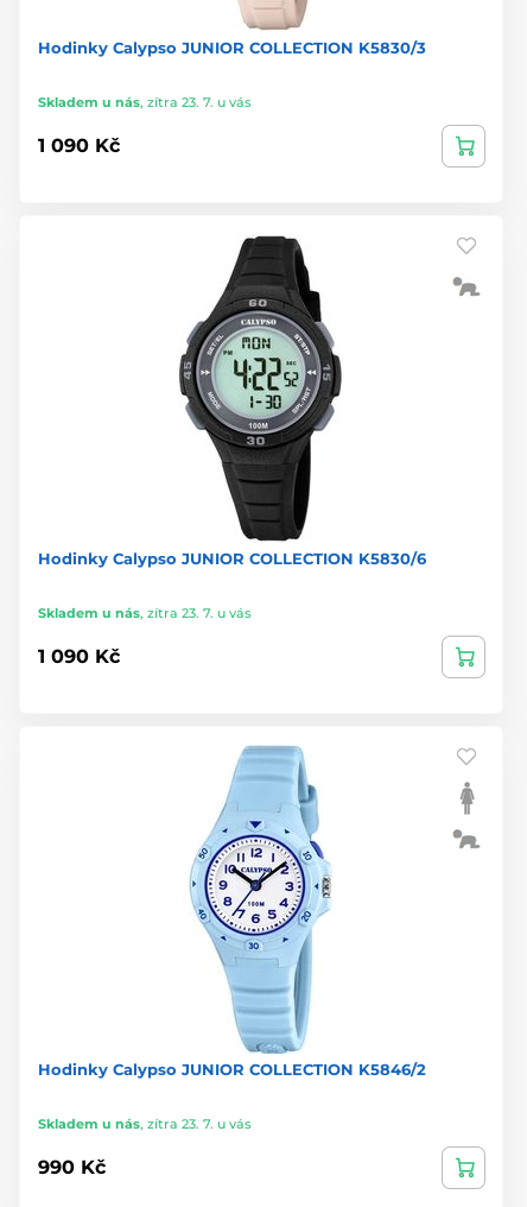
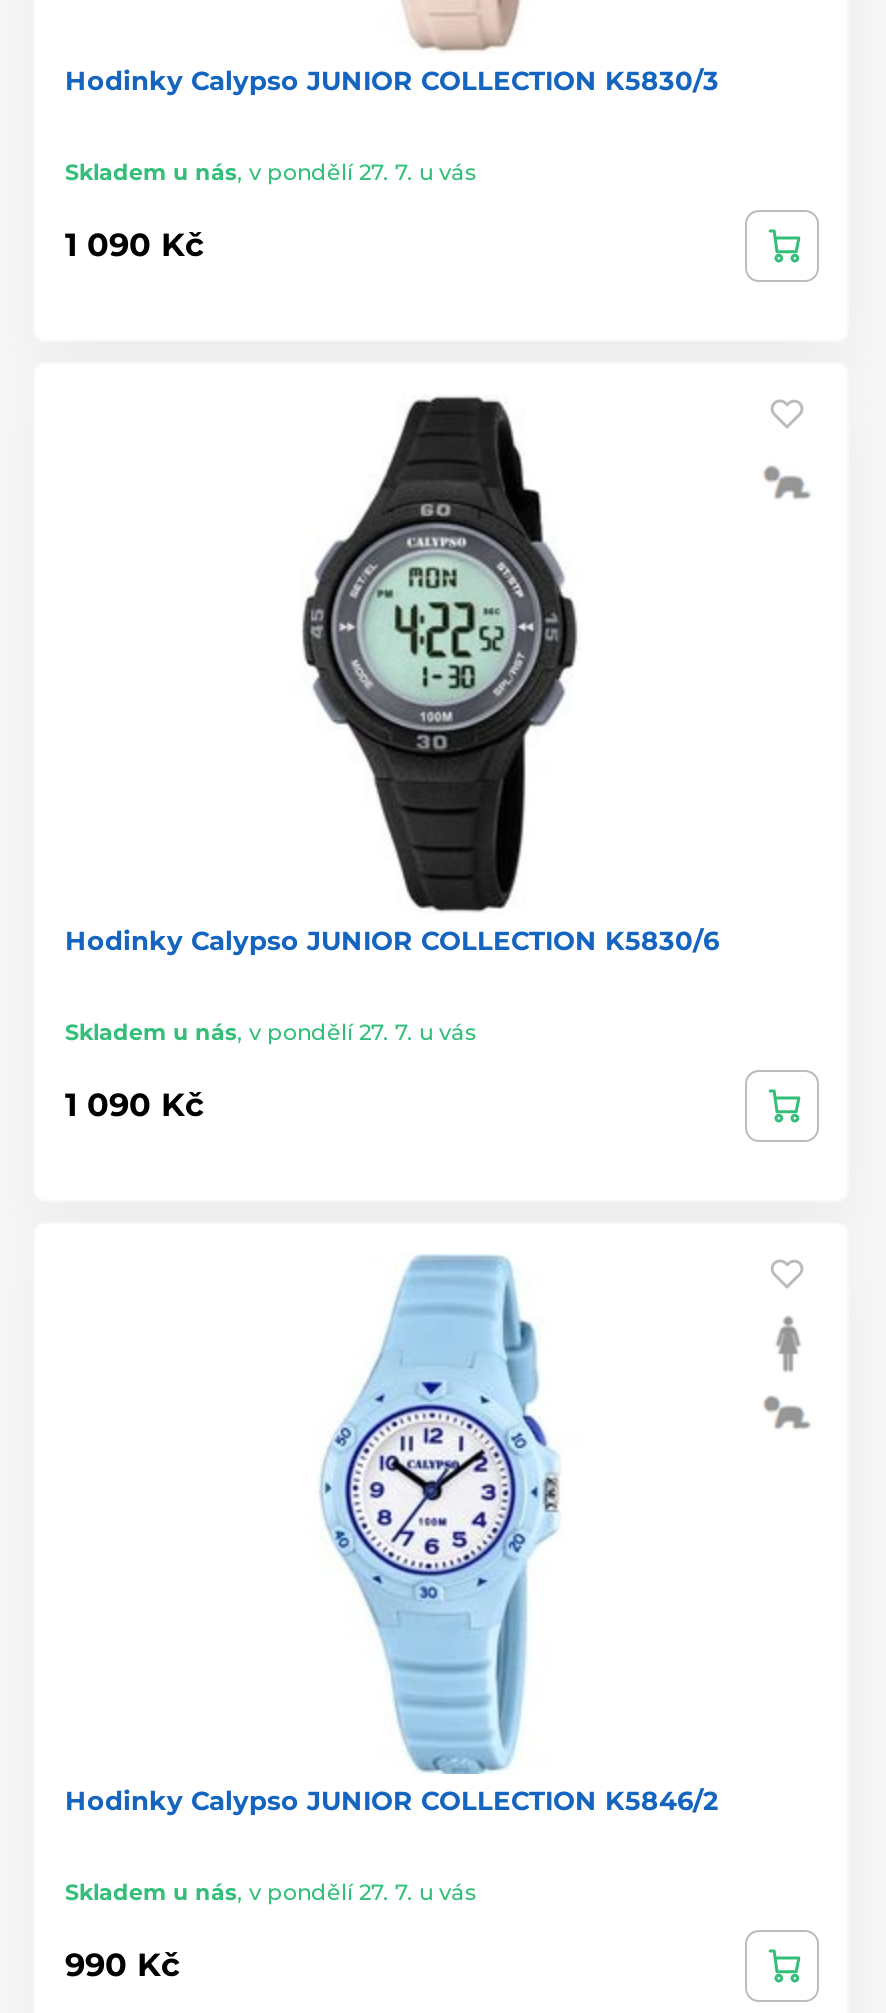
- Skladem u nás, zítra 23. 7. u vás
+ Skladem u nás, v pondělí 27. 7. u vás

- Skladem u nás, zítra 23. 7. u vás
+ Skladem u nás, v pondělí 27. 7. u vás

- Skladem u nás, zítra 23. 7. u vás
+ Skladem u nás, v pondělí 27. 7. u vás
